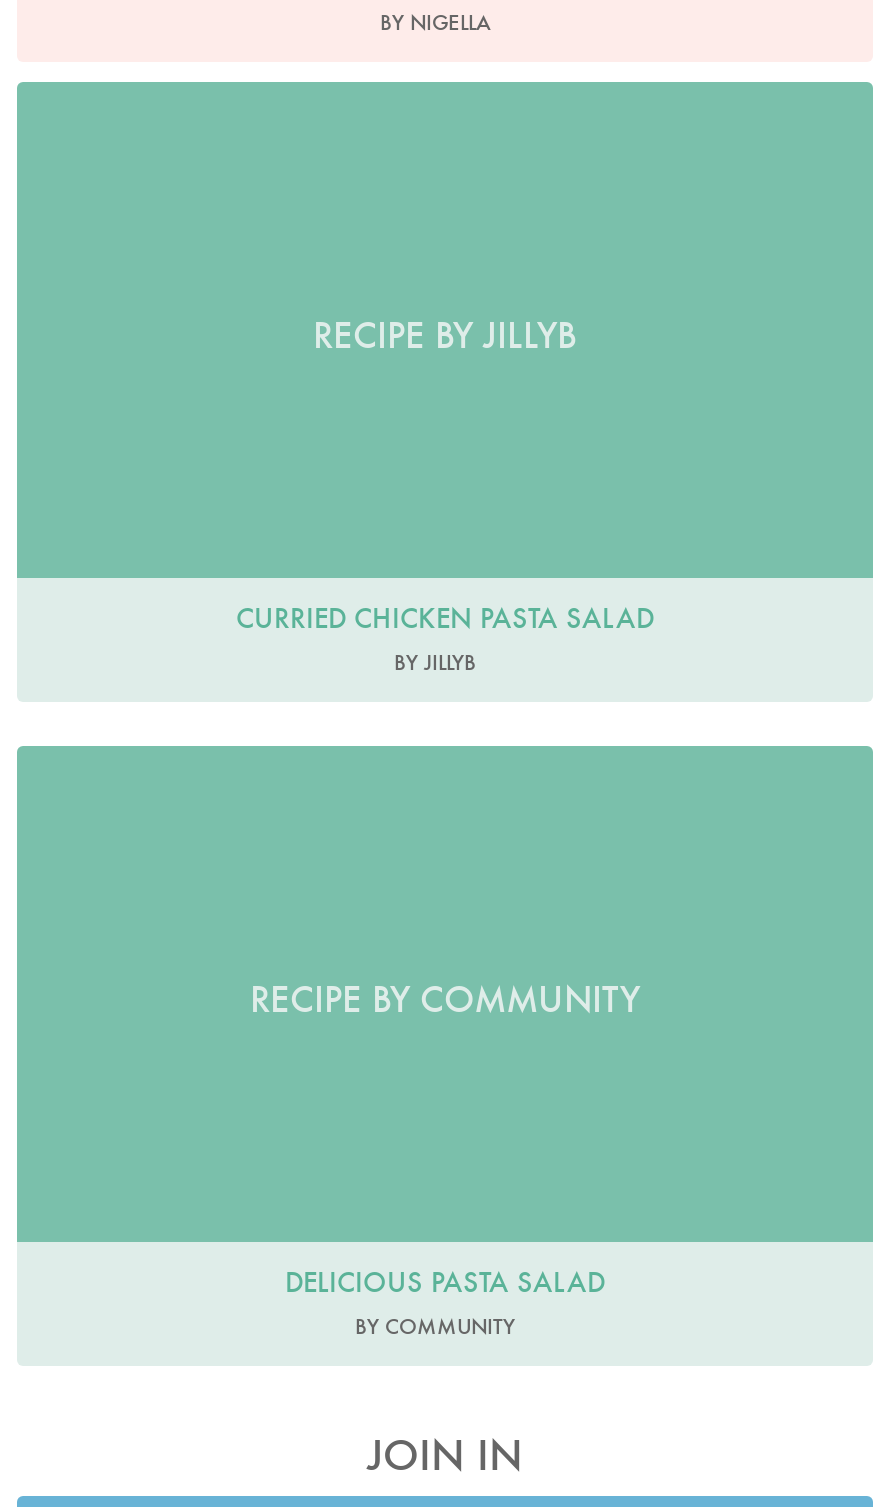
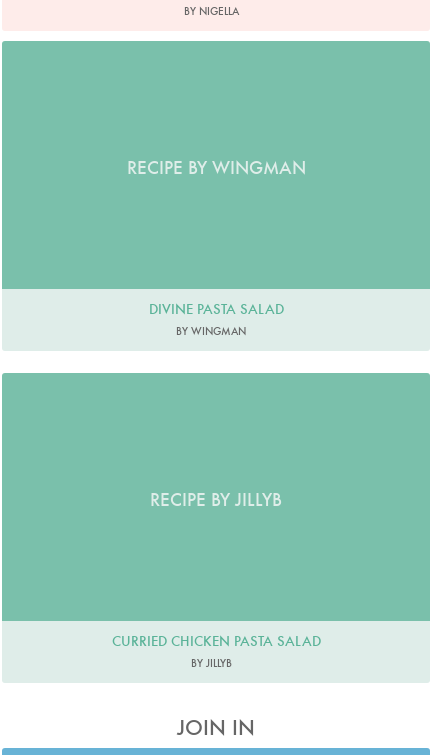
+ RECIPE BY WINGMAN

+ DIVINE PASTA SALAD
+ BY WINGMAN

moved down: RECIPE BY JILLYB | CURRIED CHICKEN PASTA SALAD | BY JILLYB

- RECIPE BY COMMUNITY

- DELICIOUS PASTA SALAD
- BY COMMUNITY
